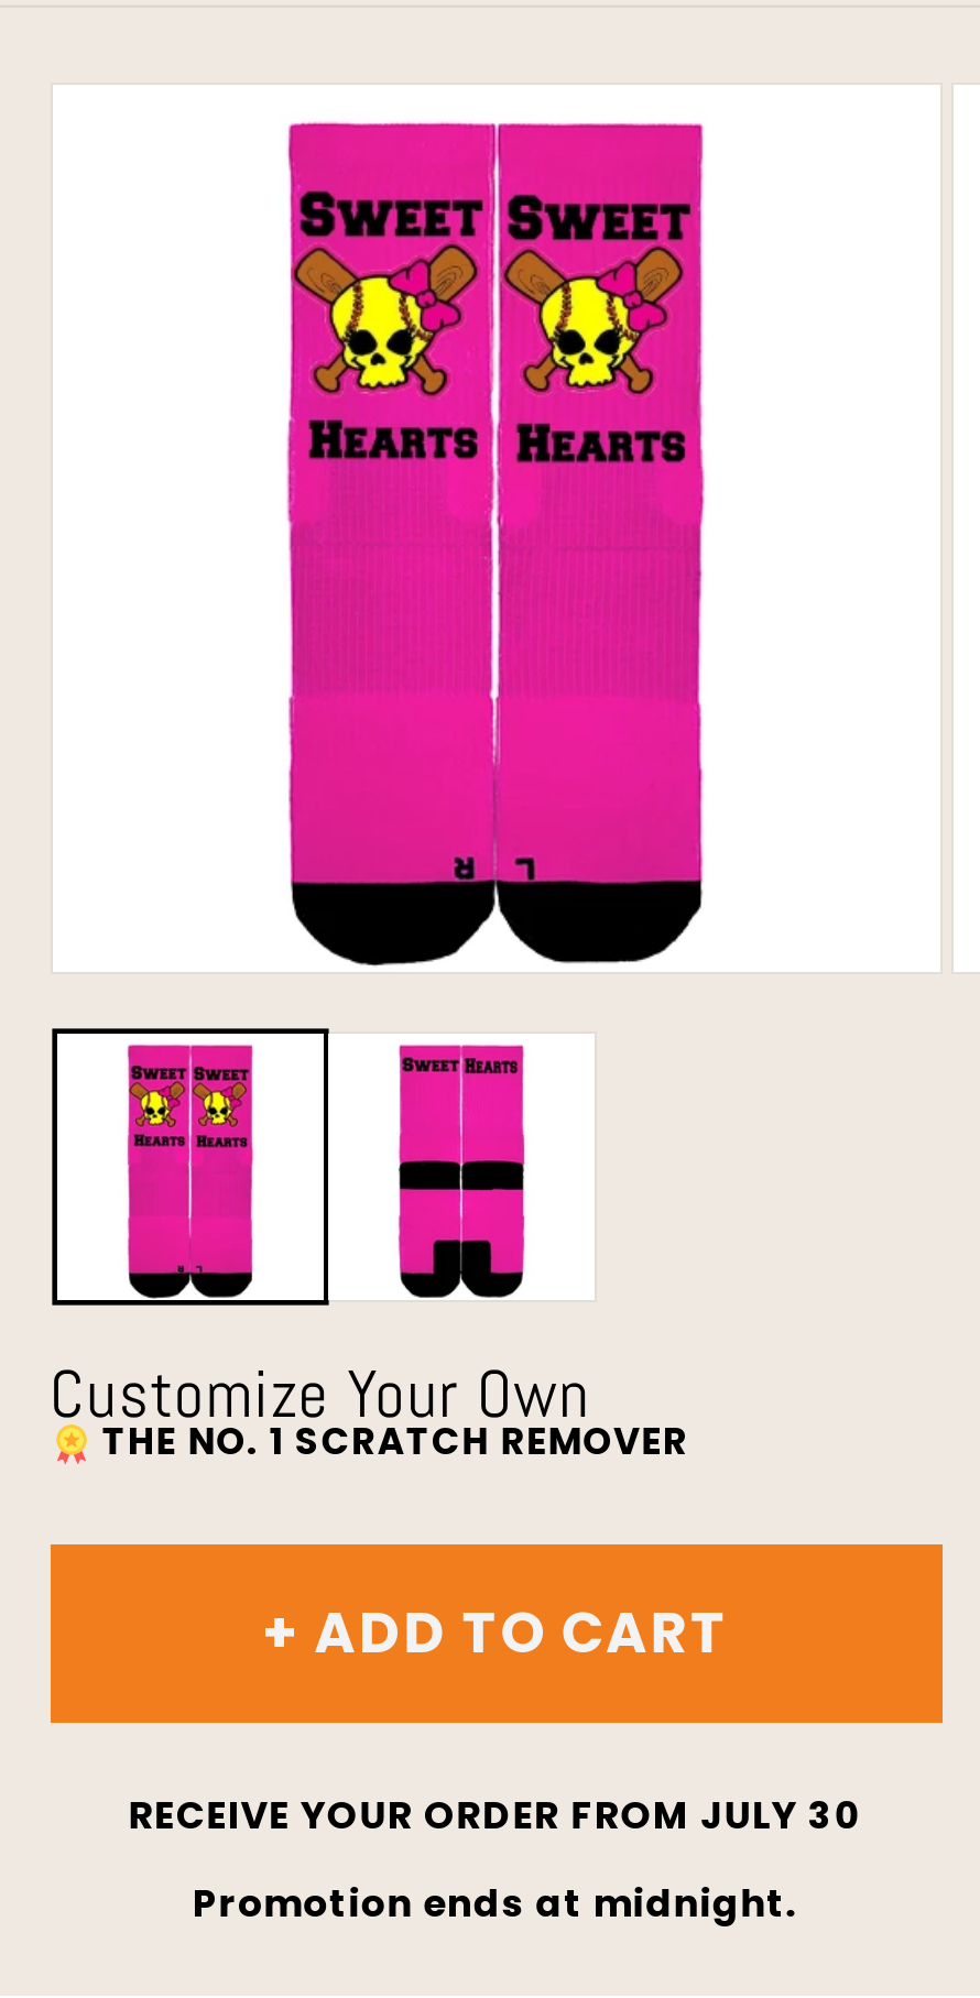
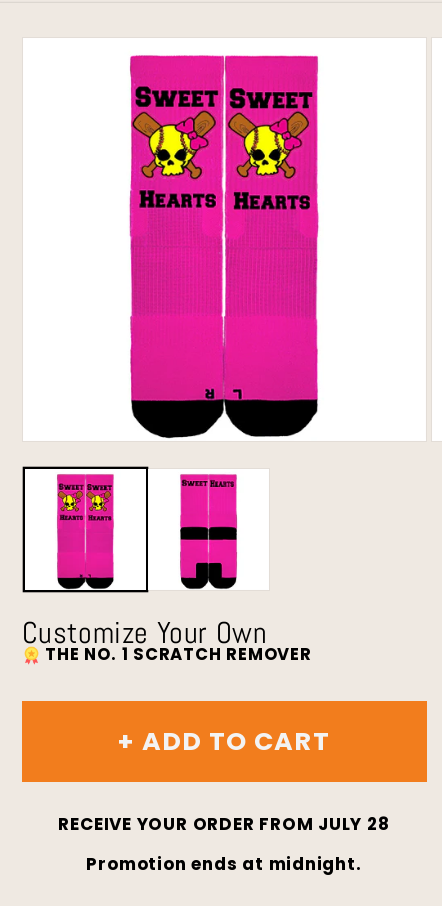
- RECEIVE YOUR ORDER FROM JULY 30
+ RECEIVE YOUR ORDER FROM JULY 28
